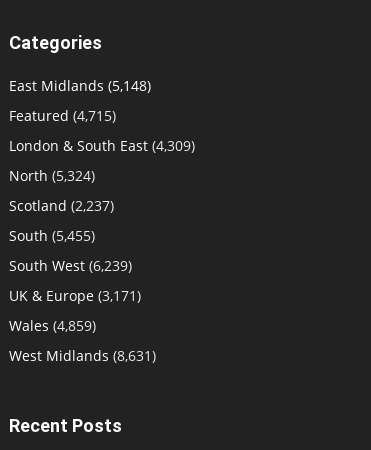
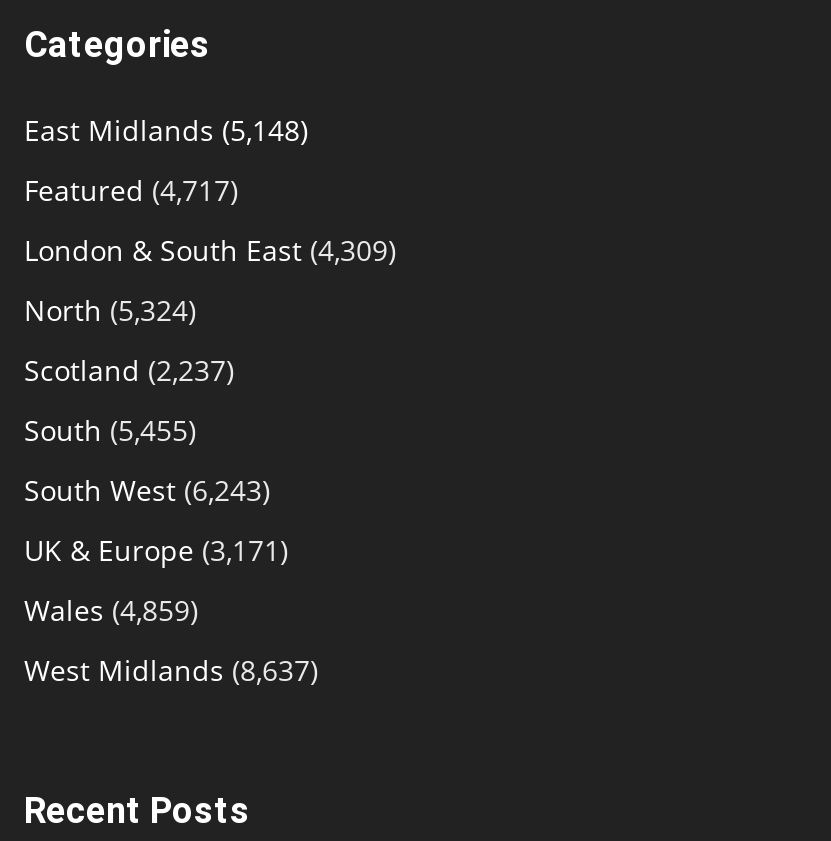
- Featured (4,715)
+ Featured (4,717)

- South West (6,239)
+ South West (6,243)

- West Midlands (8,631)
+ West Midlands (8,637)
